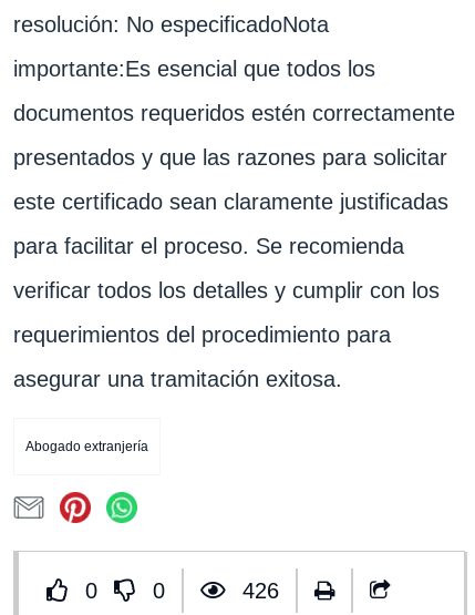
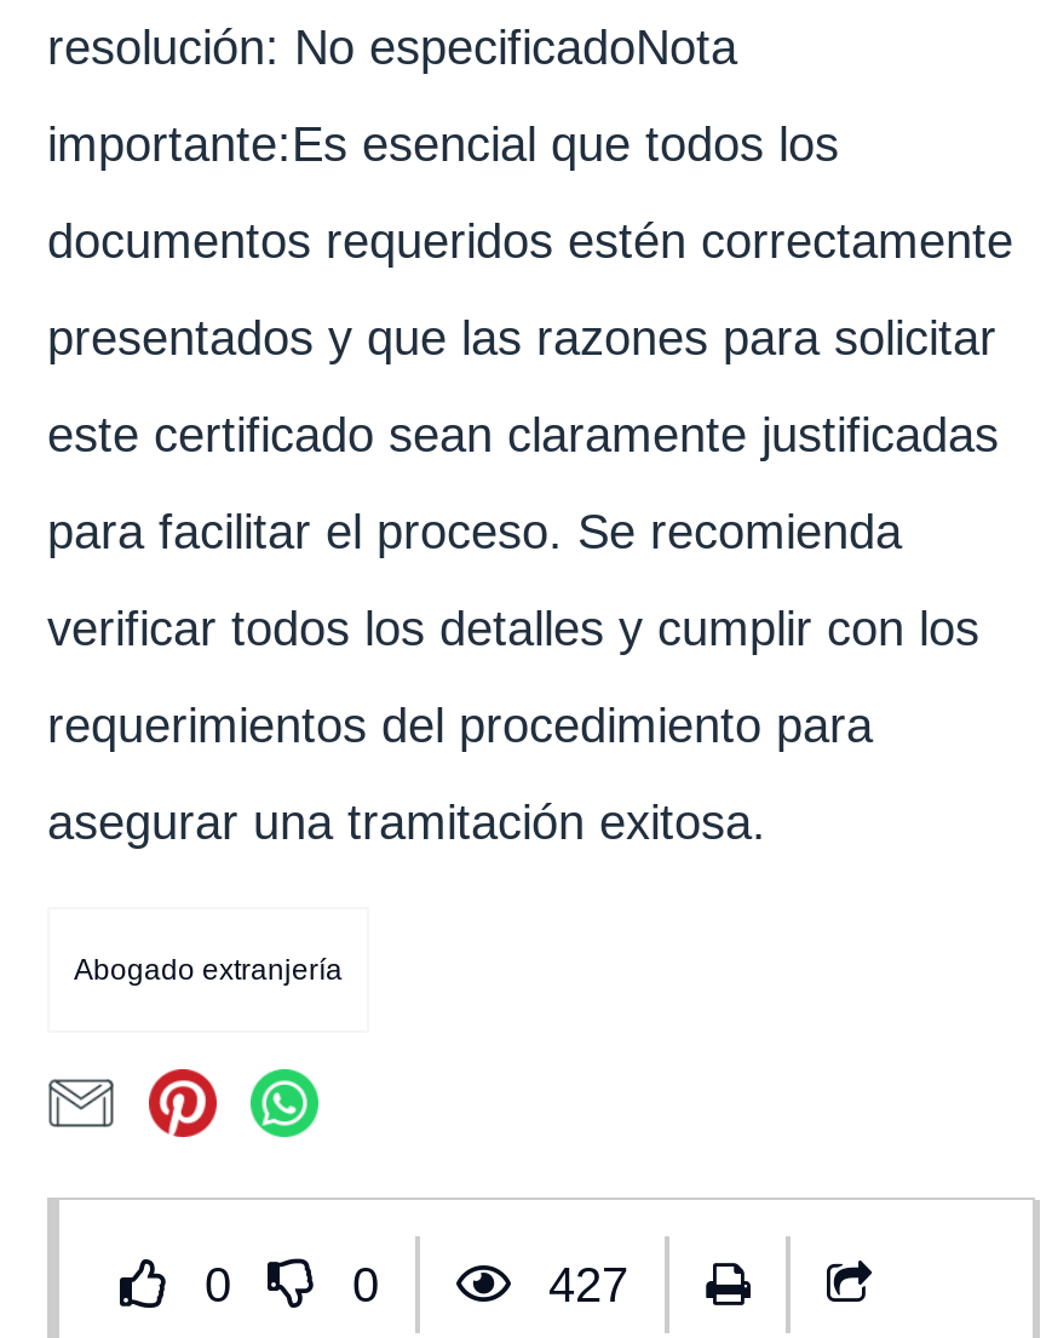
- 426
+ 427
